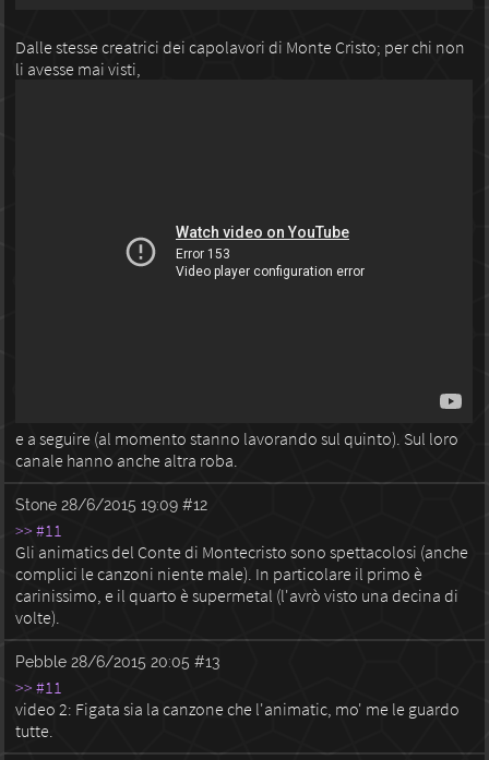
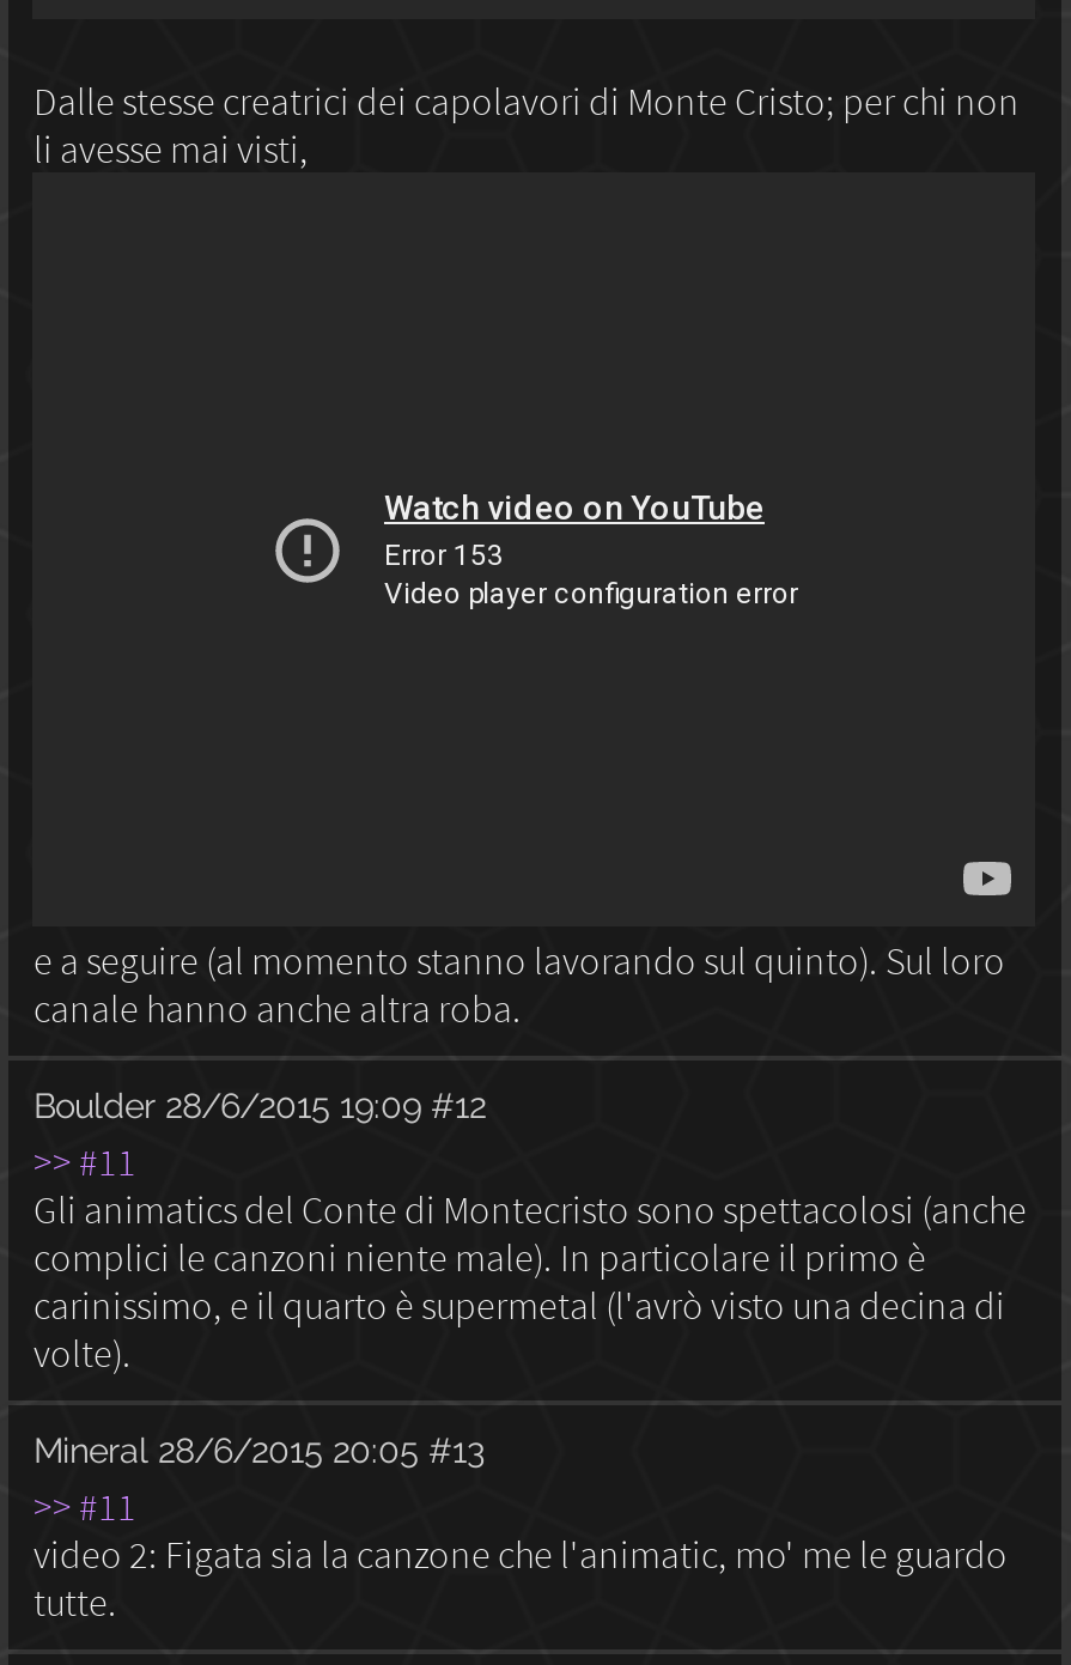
- Stone 28/6/2015 19:09 #12
+ Boulder 28/6/2015 19:09 #12

- Pebble 28/6/2015 20:05 #13
+ Mineral 28/6/2015 20:05 #13
